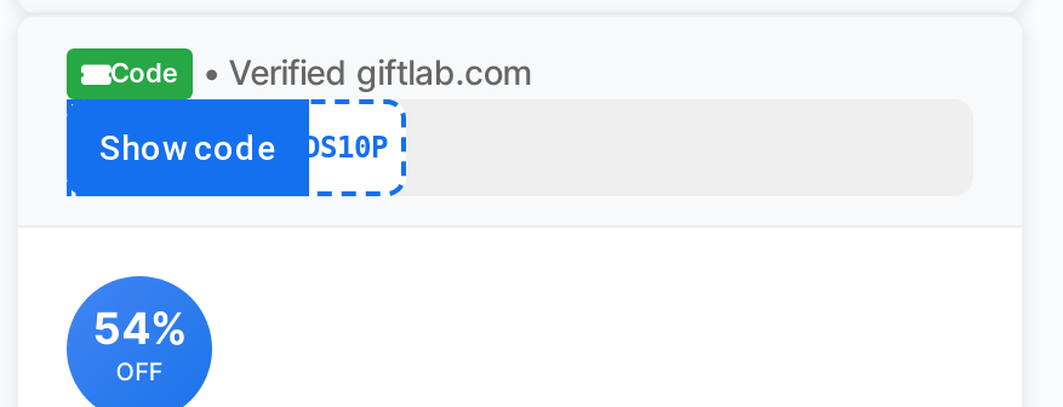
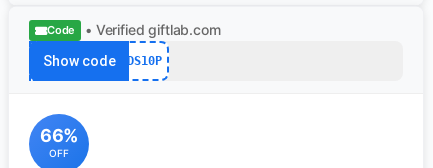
- 54%
+ 66%
